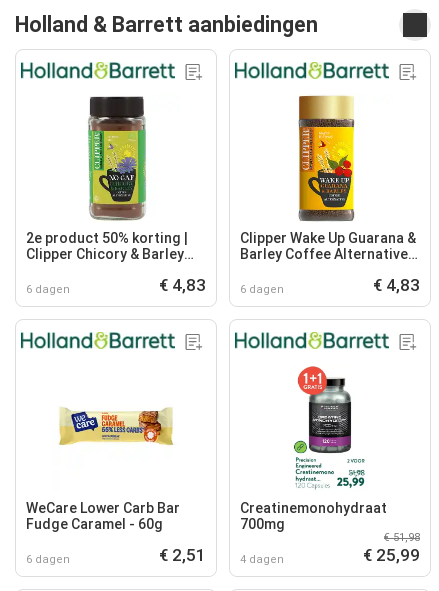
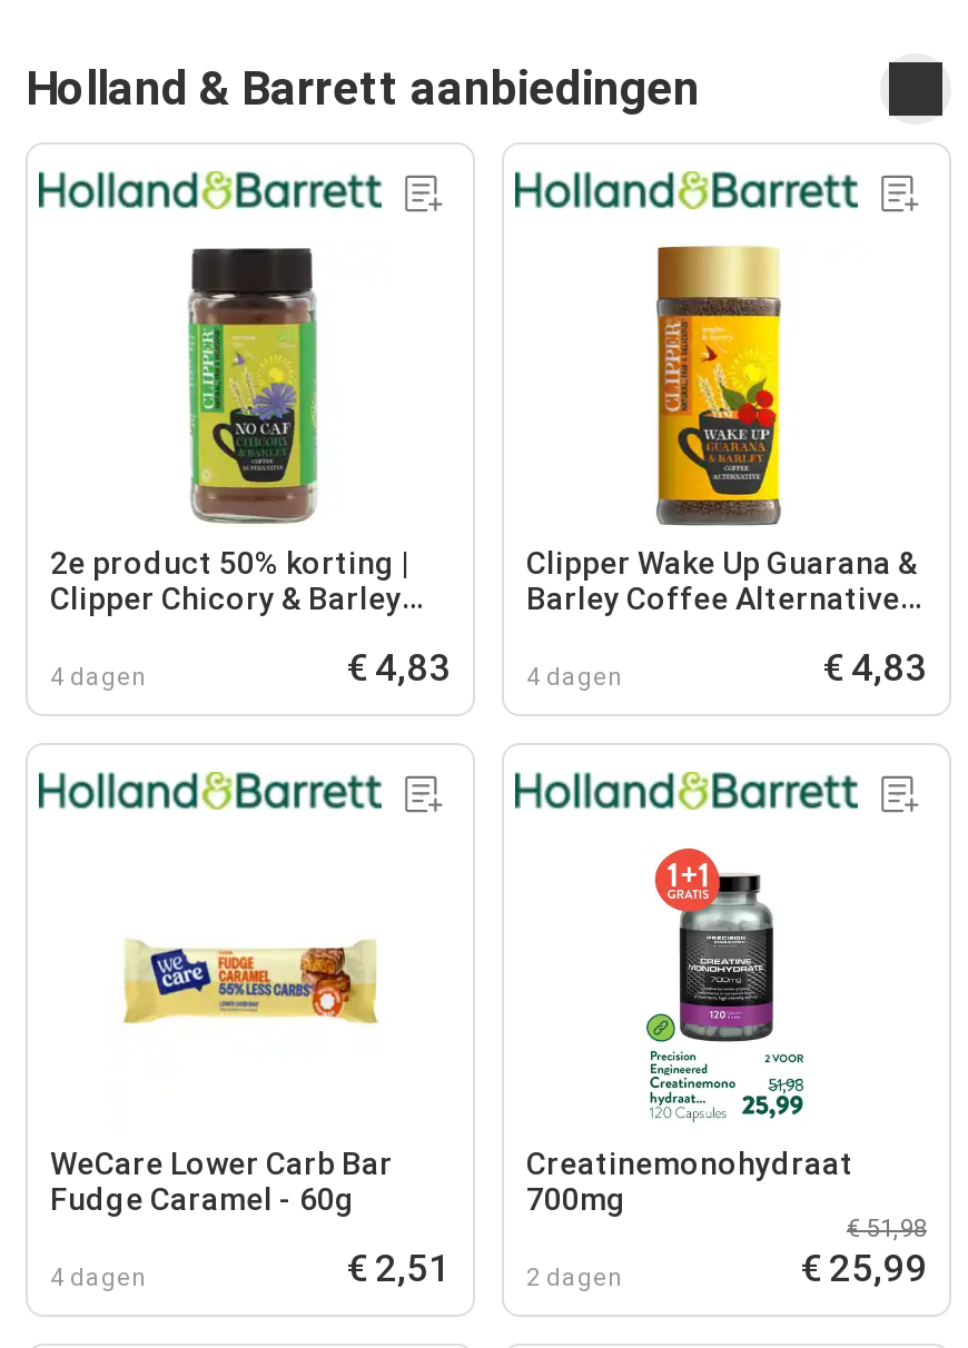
- 6 dagen
+ 4 dagen

- 6 dagen
+ 4 dagen

- 6 dagen
+ 4 dagen

- 4 dagen
+ 2 dagen
